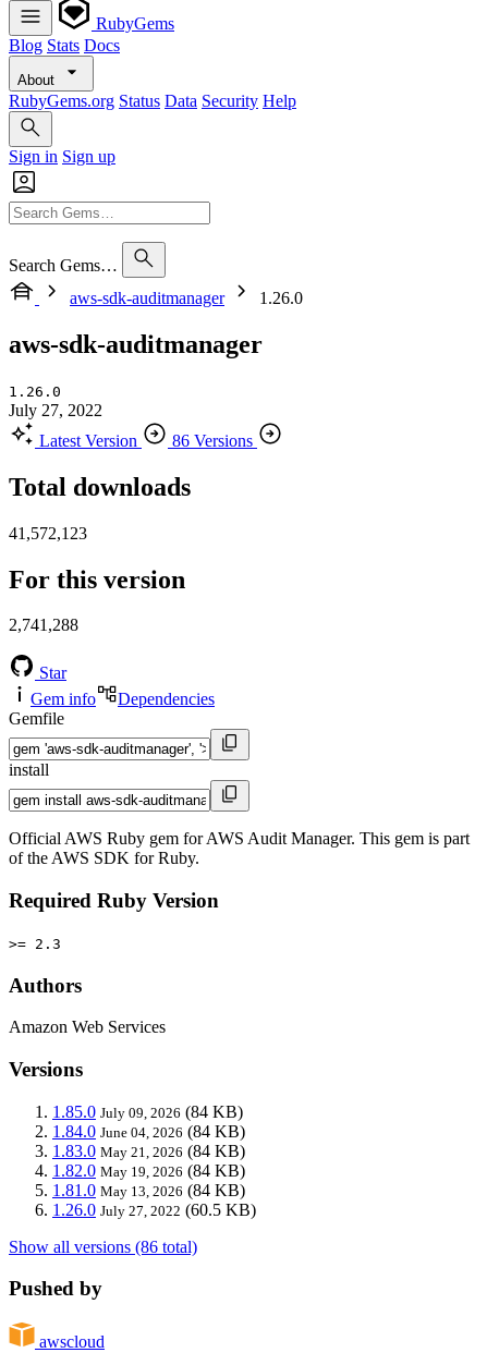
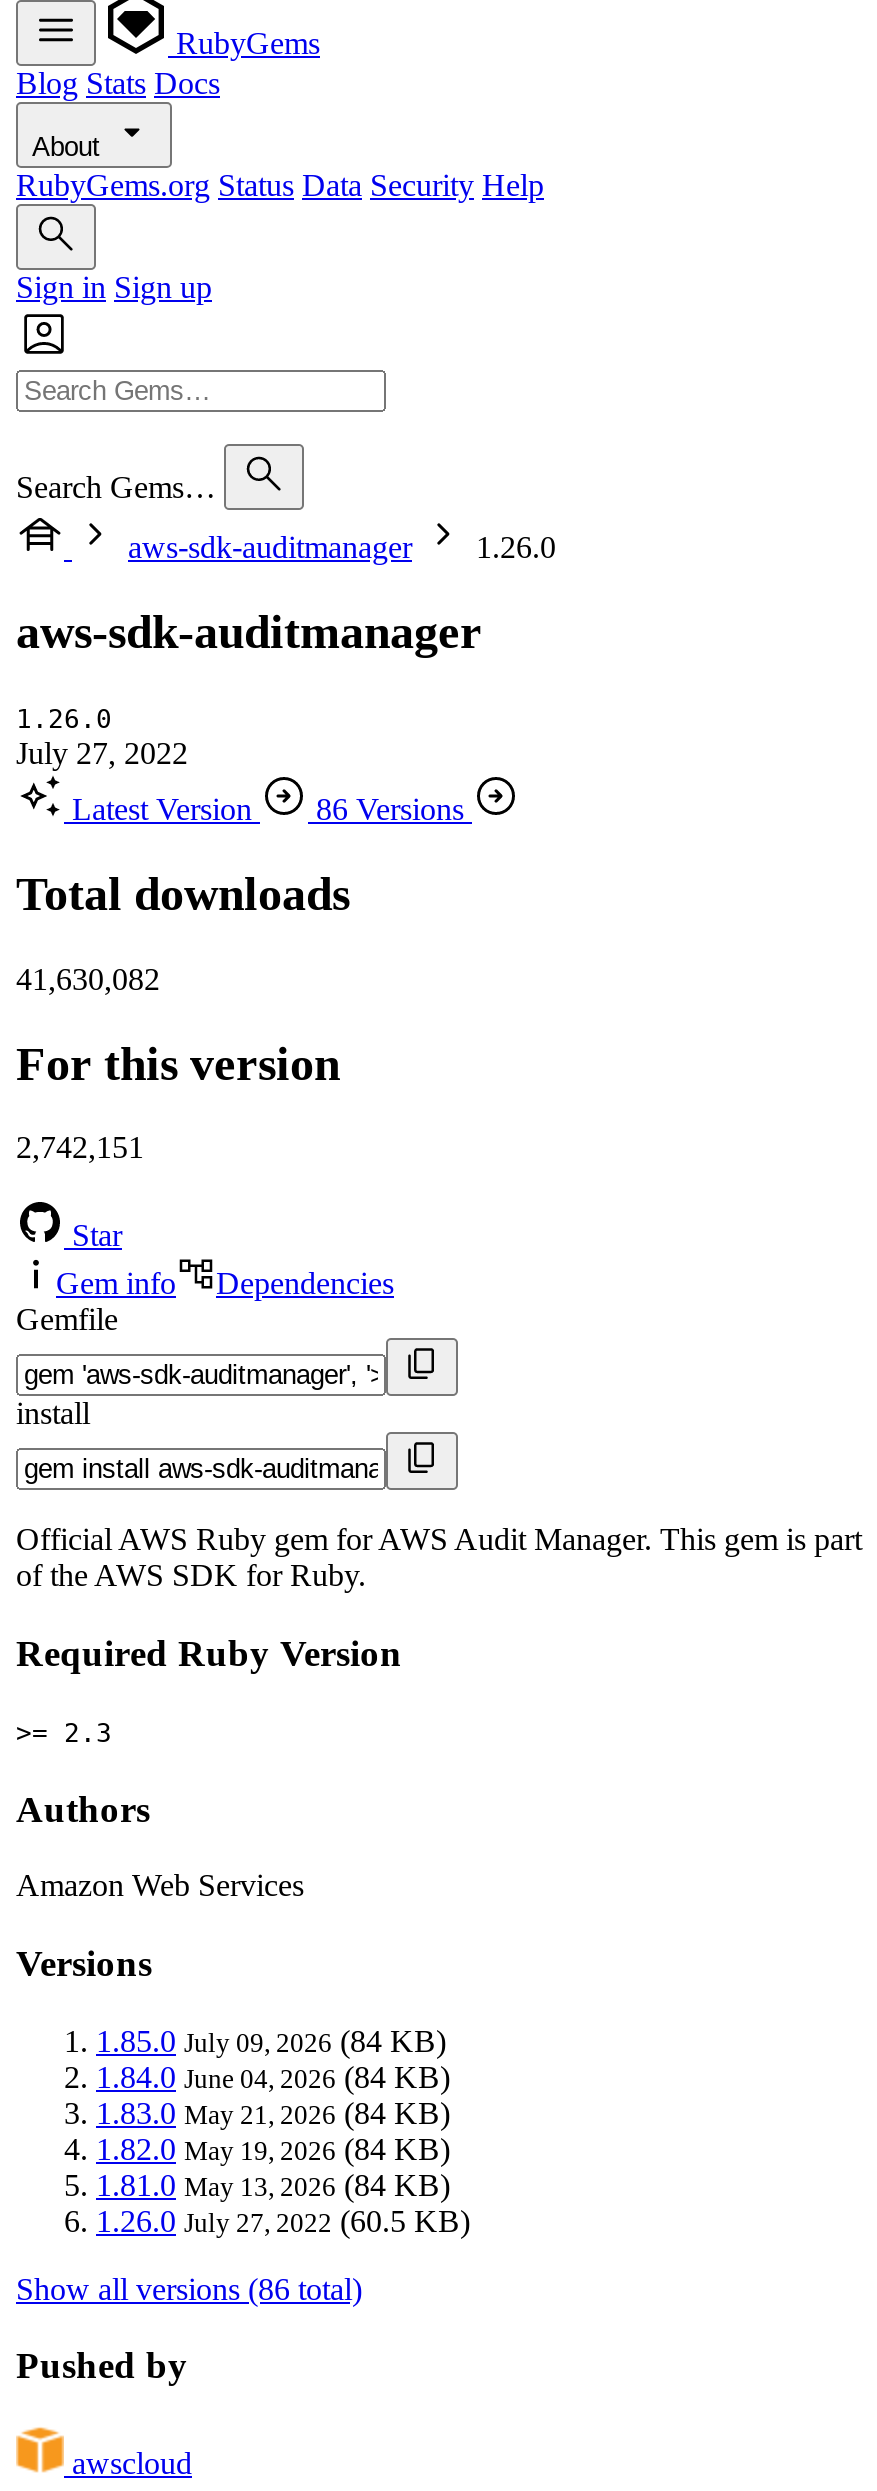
- 41,572,123
+ 41,630,082

- 2,741,288
+ 2,742,151
